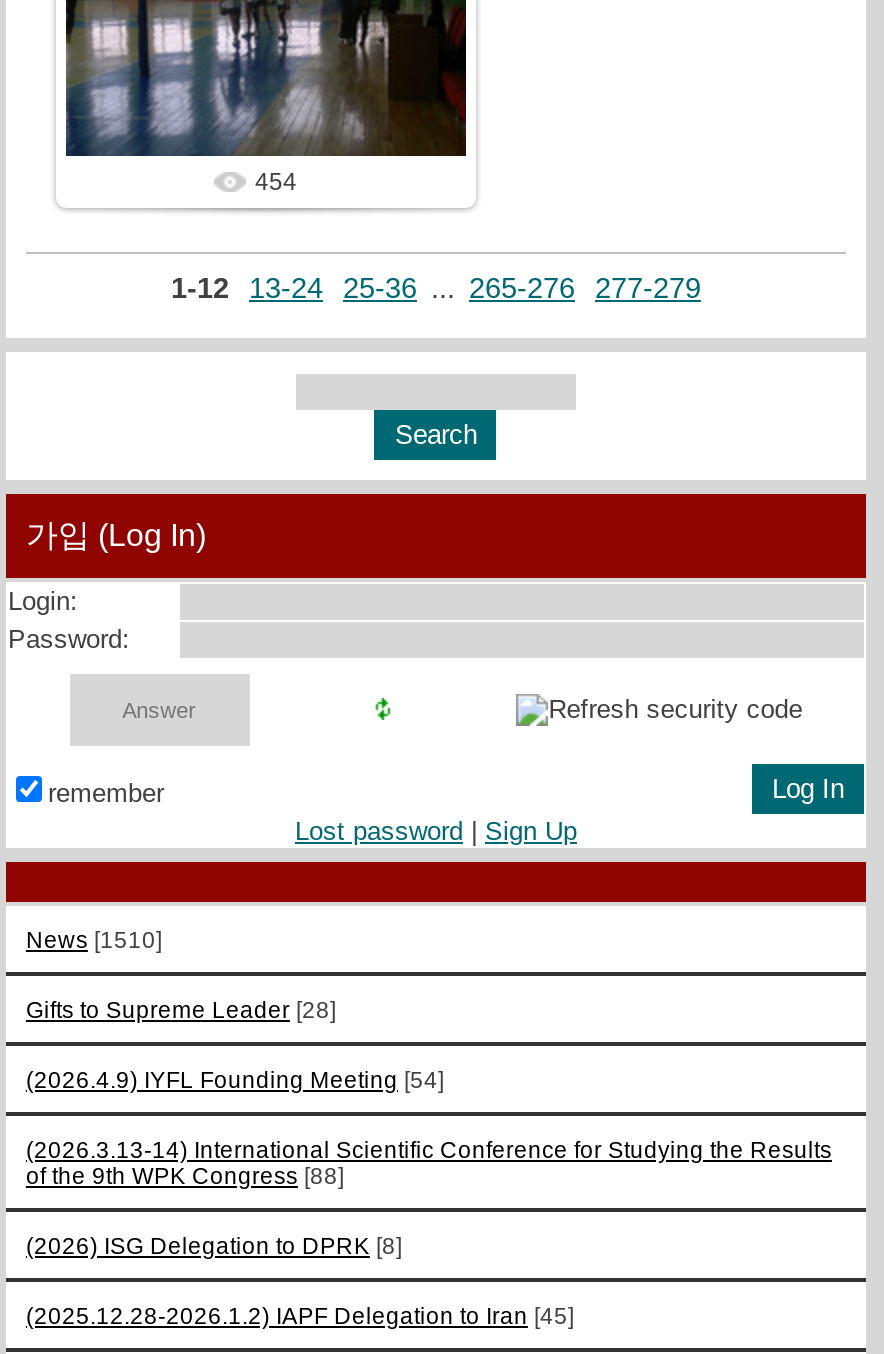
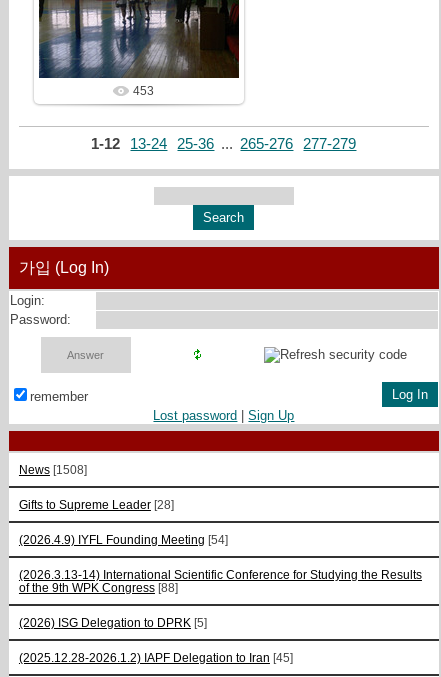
- 454
+ 453

- News [1510]
+ News [1508]

- (2026) ISG Delegation to DPRK [8]
+ (2026) ISG Delegation to DPRK [5]
